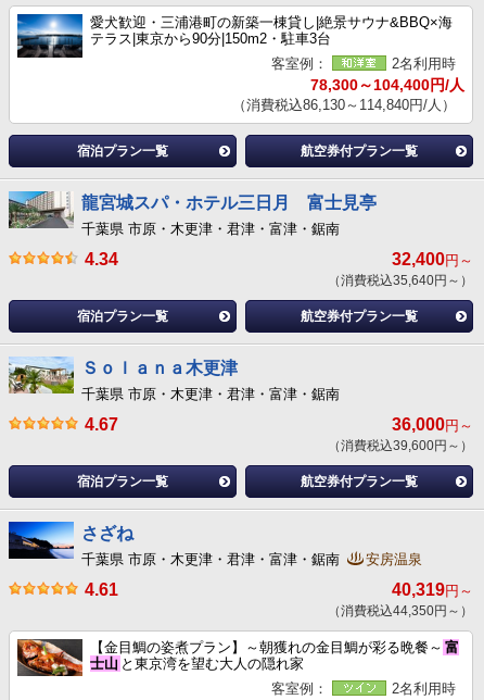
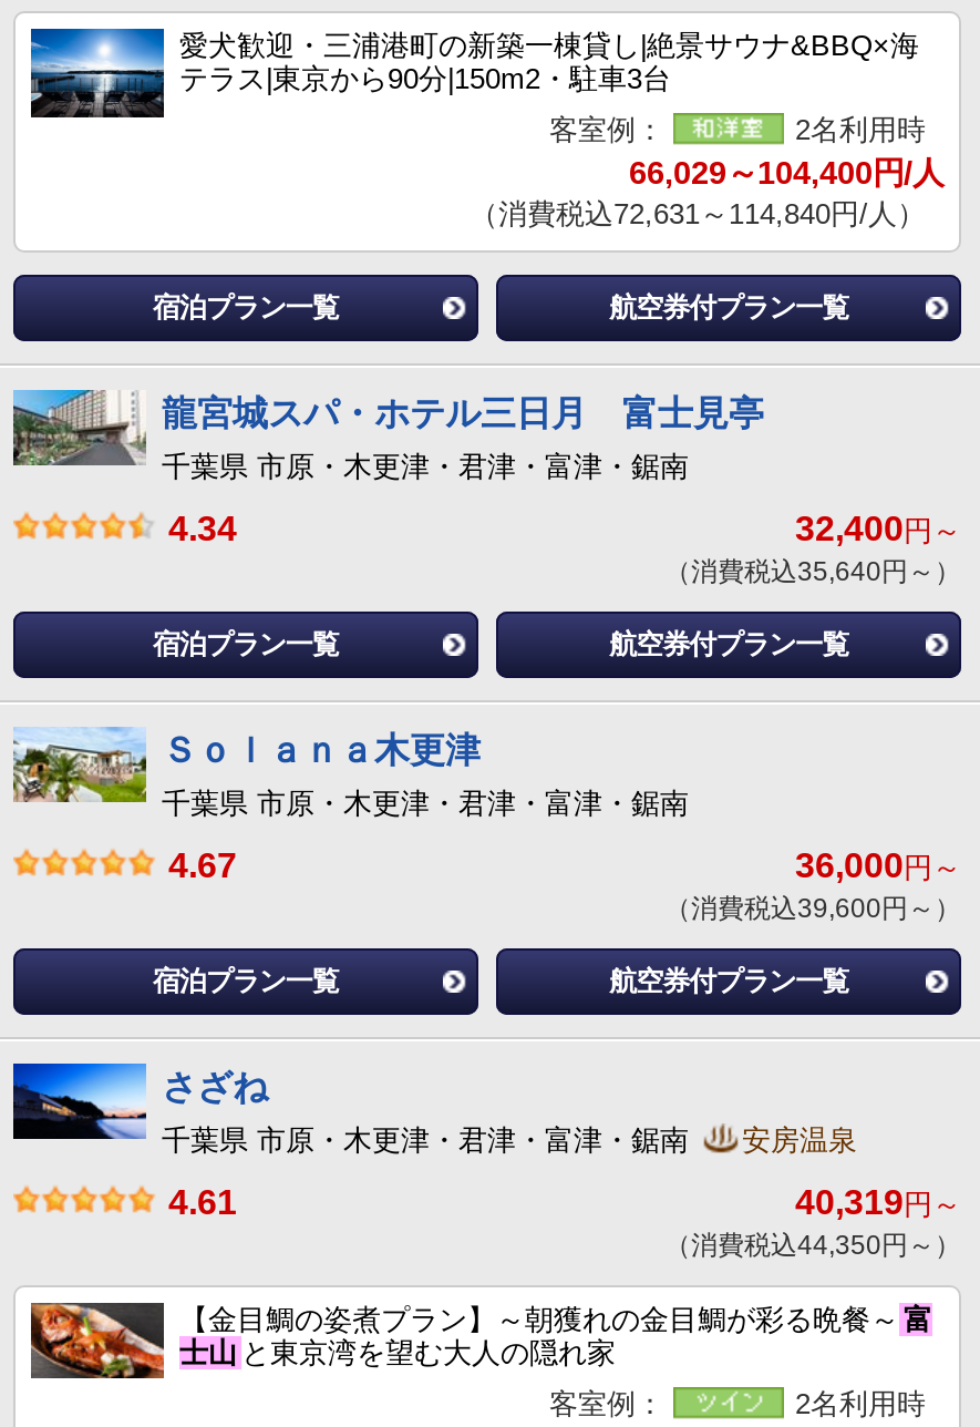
- 78,300～104,400円/人
+ 66,029～104,400円/人

- （消費税込86,130～114,840円/人）
+ （消費税込72,631～114,840円/人）
